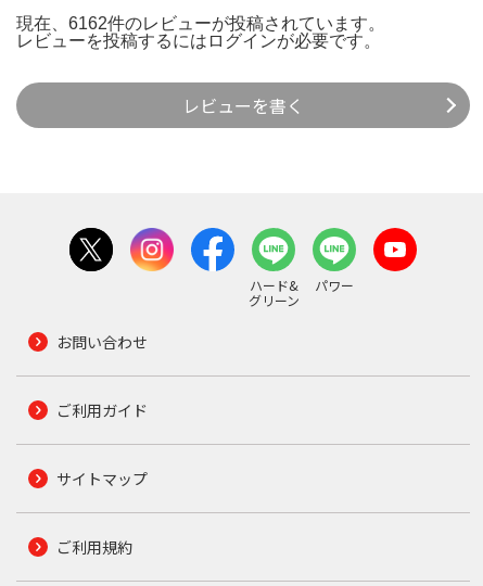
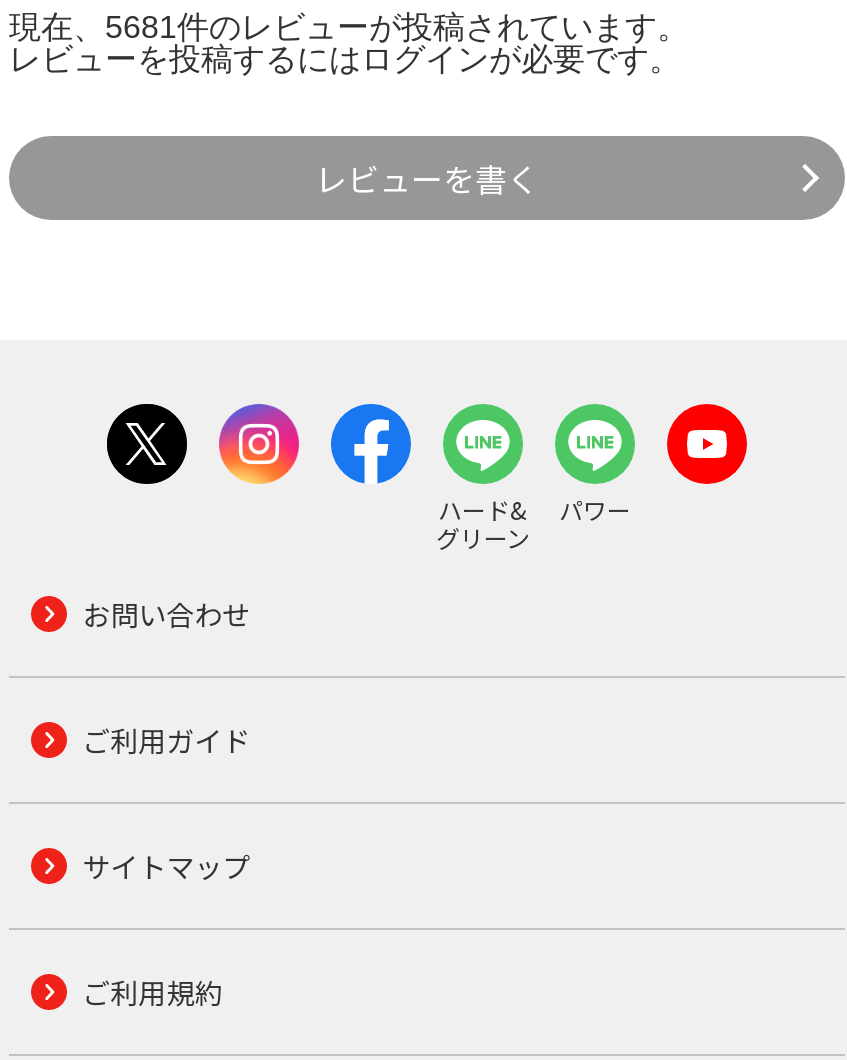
- 現在、6162件のレビューが投稿されています。
+ 現在、5681件のレビューが投稿されています。
